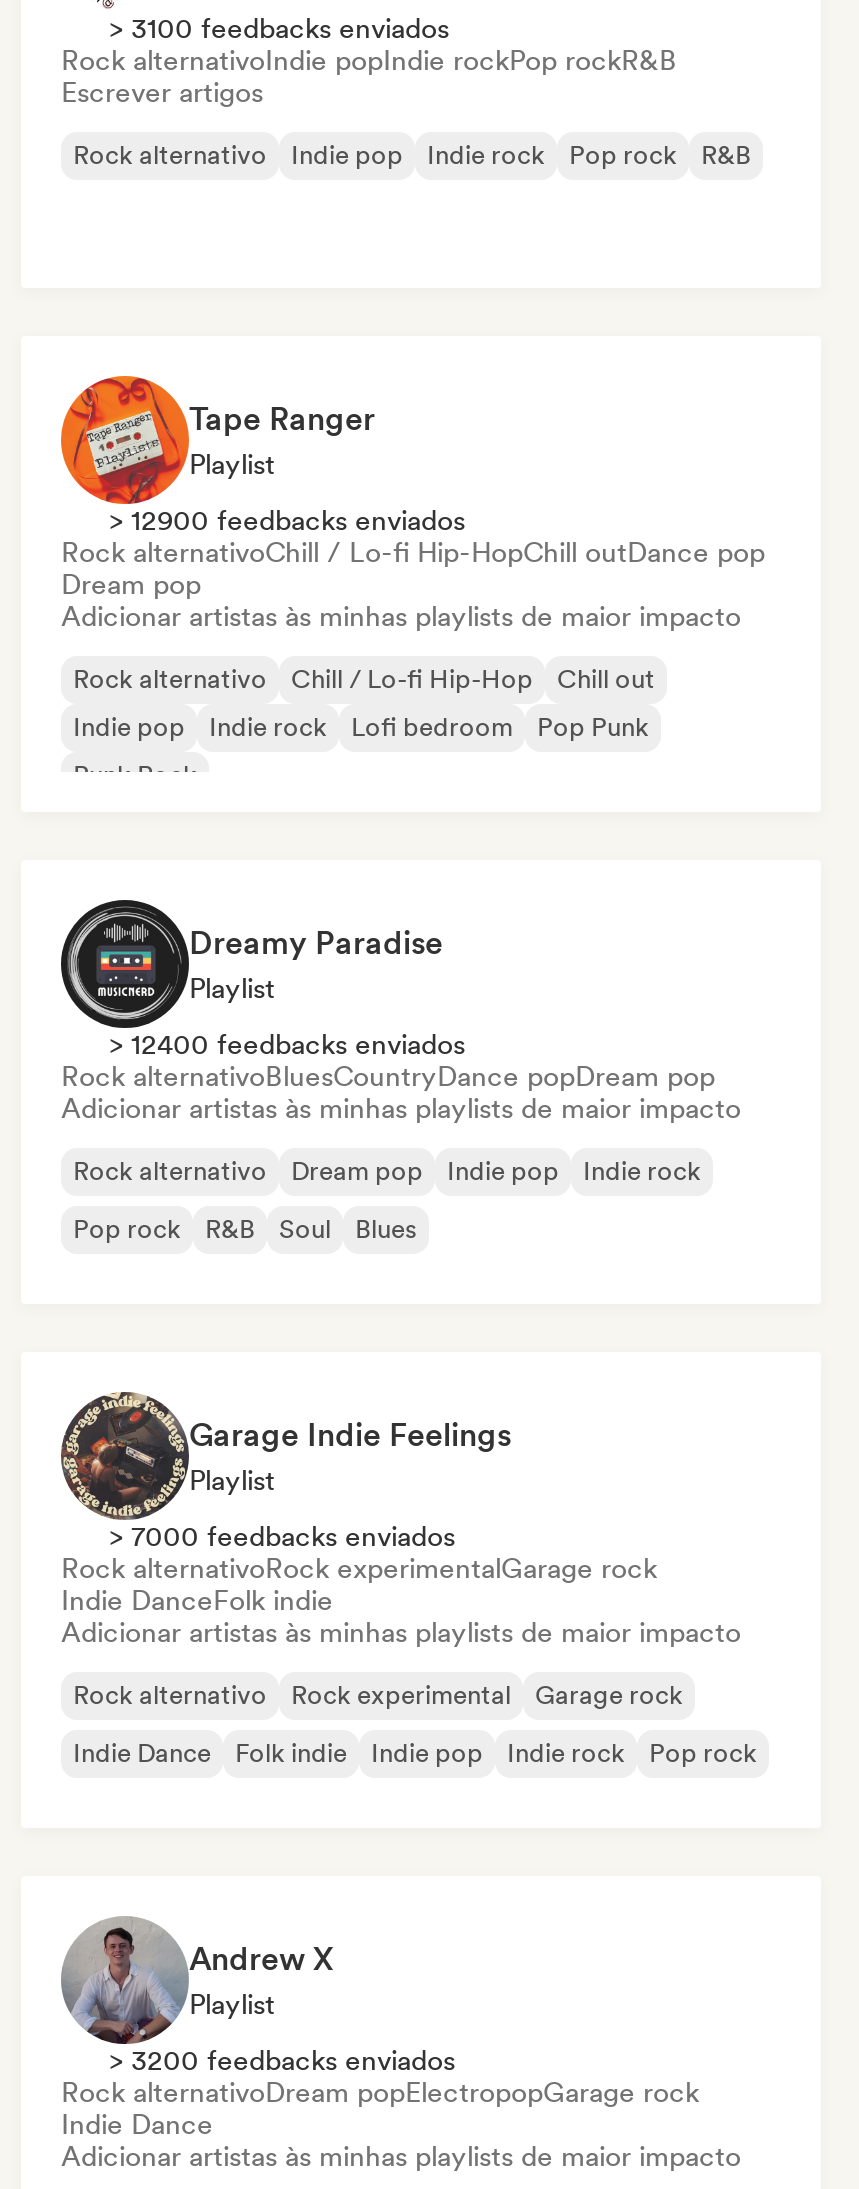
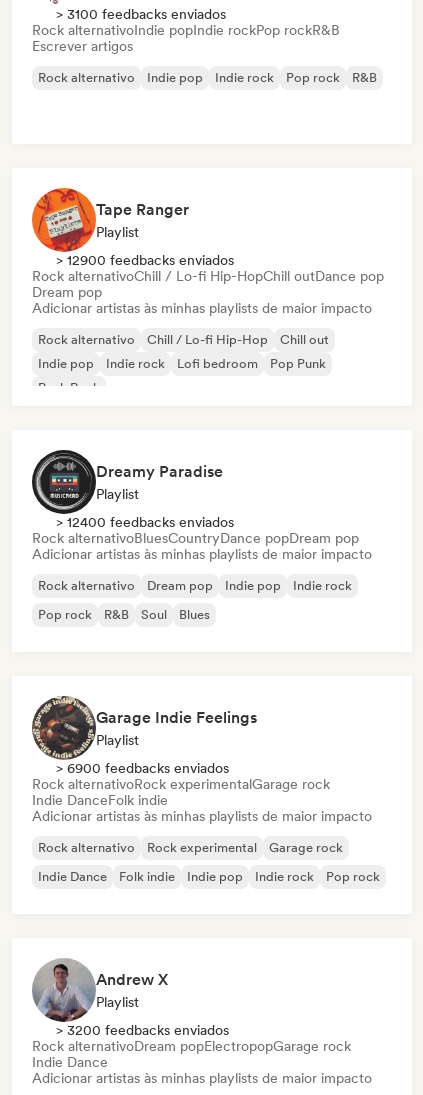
- > 7000 feedbacks enviados
+ > 6900 feedbacks enviados
